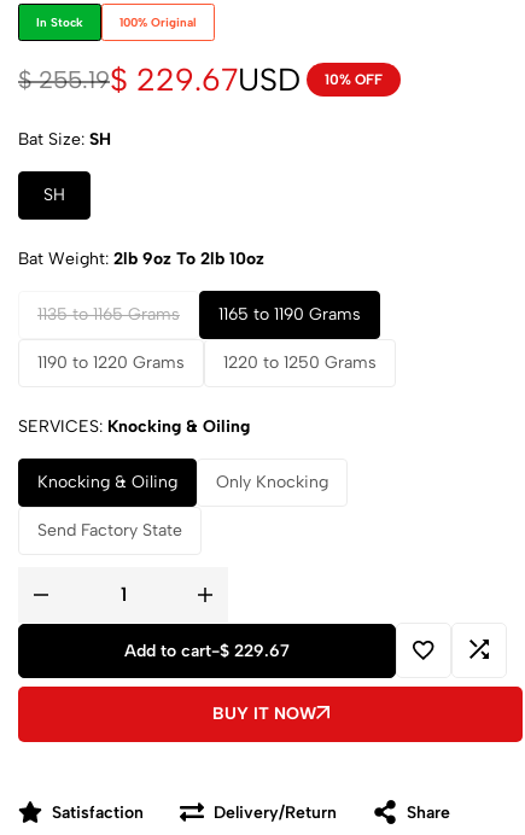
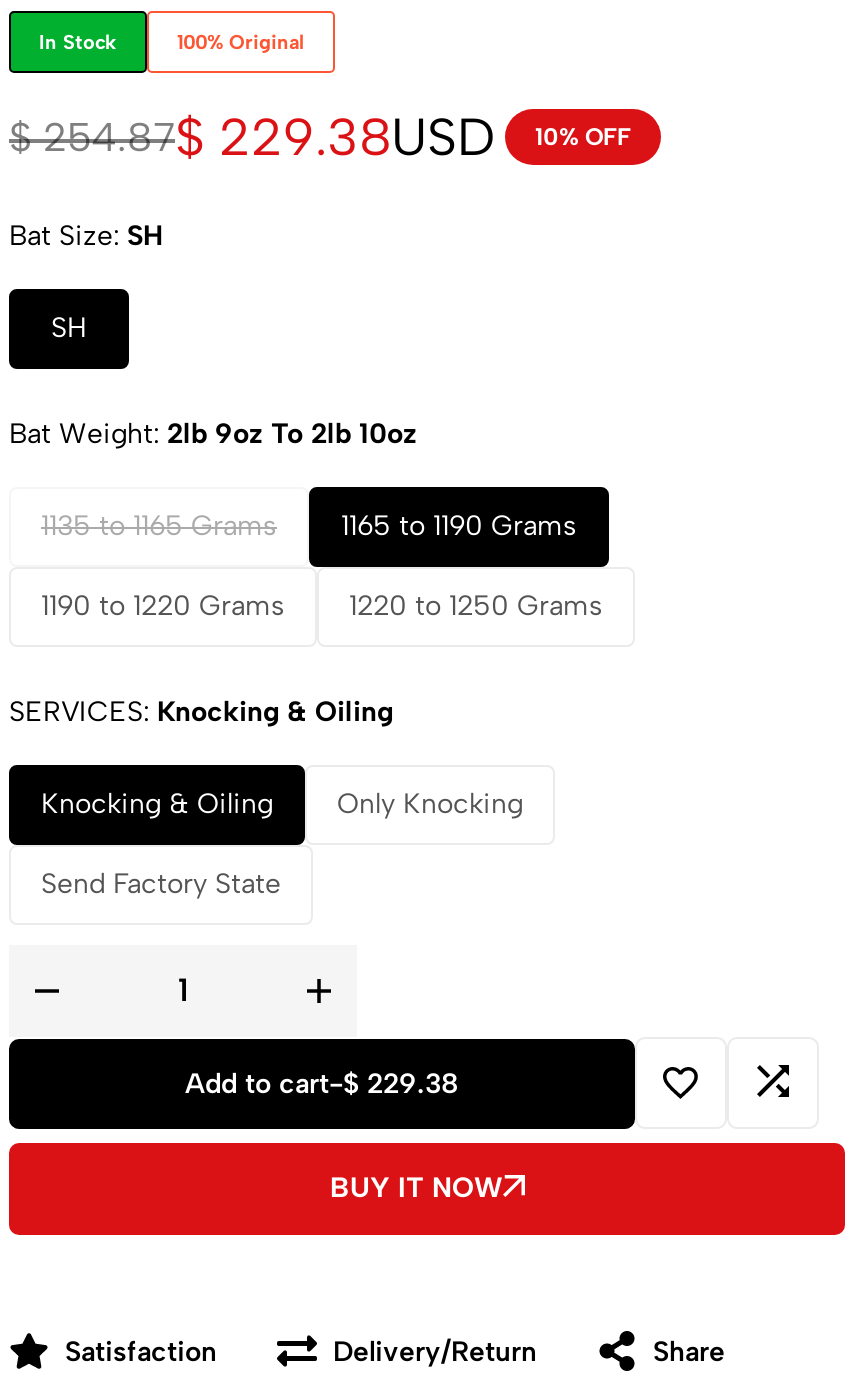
- $255.19$229.67 USD 10% OFF
+ $254.87$229.38 USD 10% OFF

- Add to cart-$ 229.67
+ Add to cart-$ 229.38
